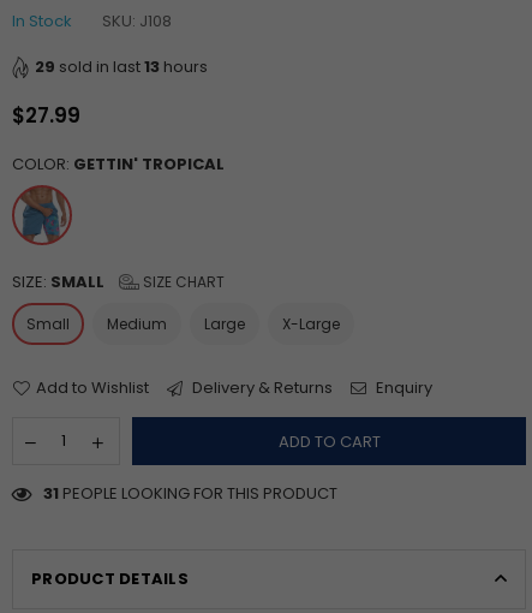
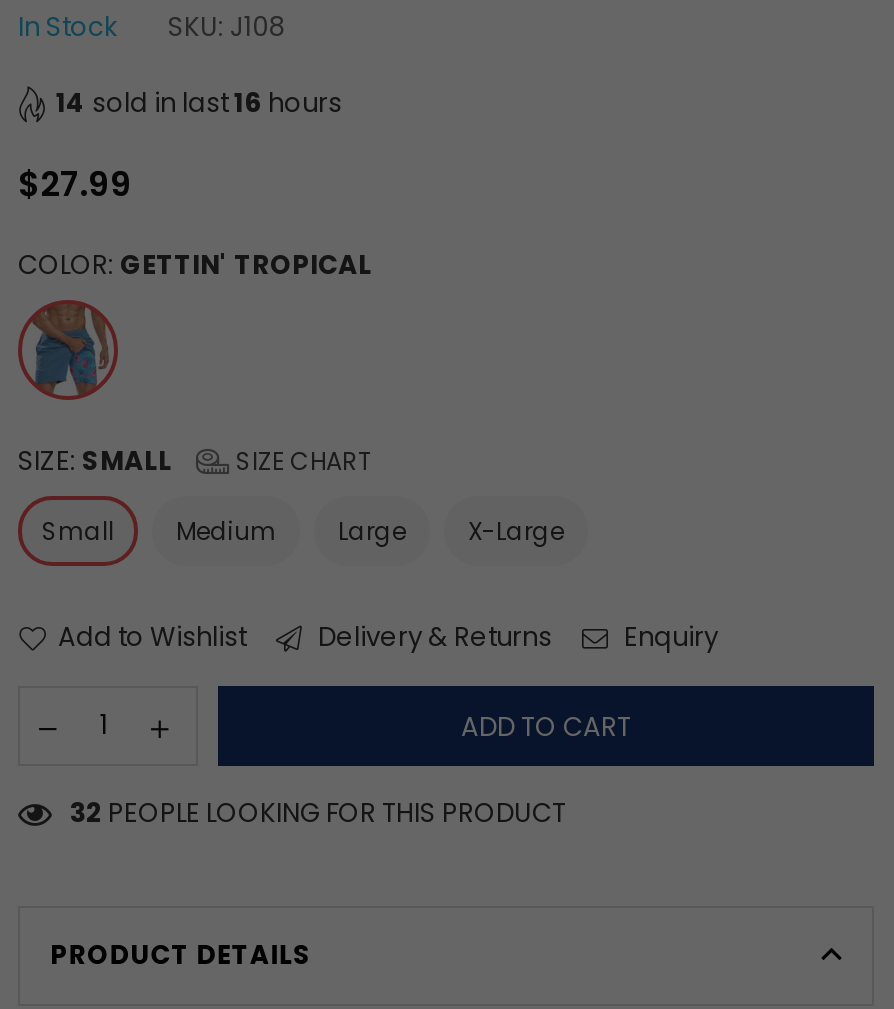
- 29 sold in last13 hours
+ 14 sold in last16 hours

- 31 PEOPLE LOOKING FOR THIS PRODUCT
+ 32 PEOPLE LOOKING FOR THIS PRODUCT
